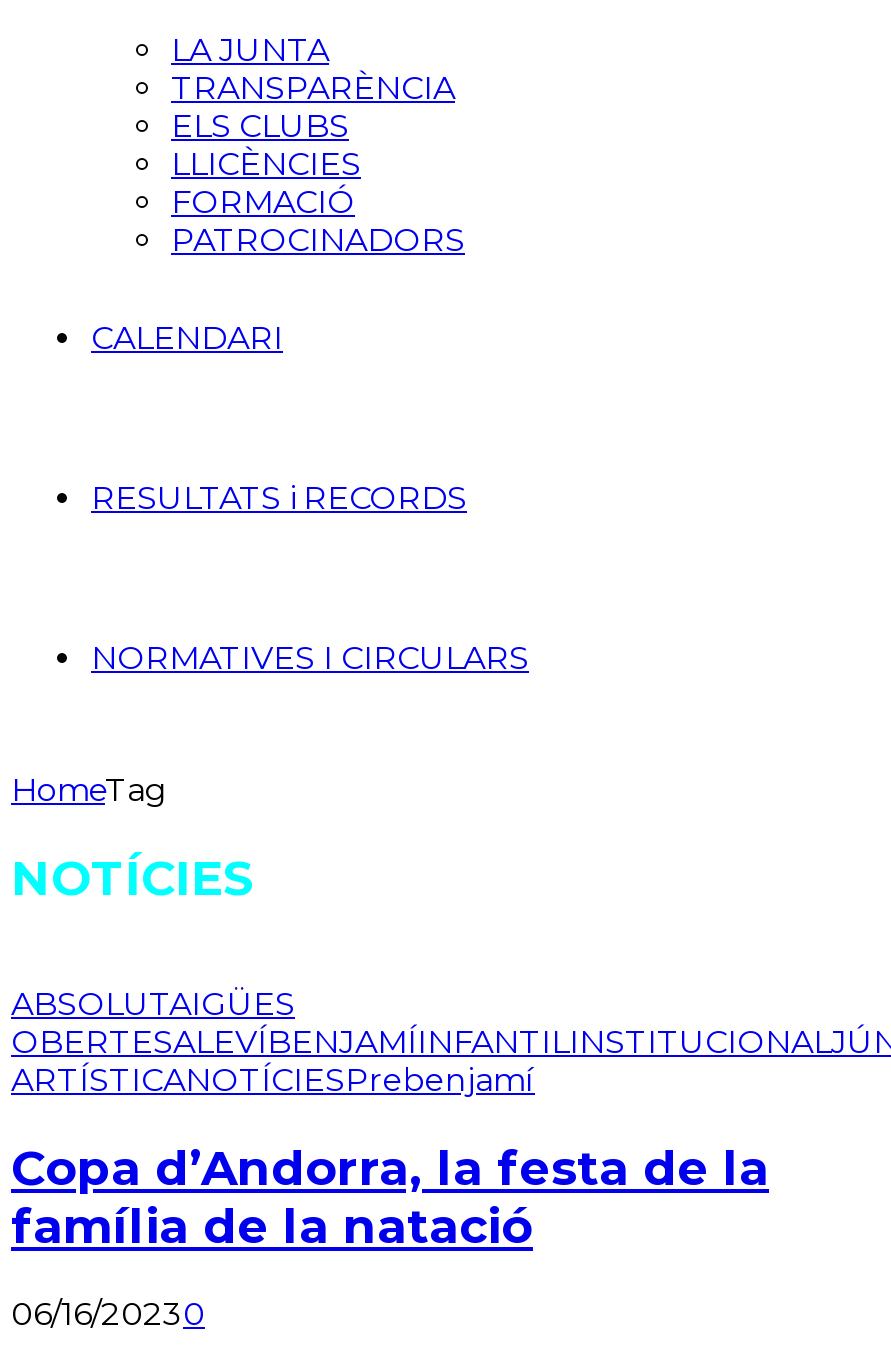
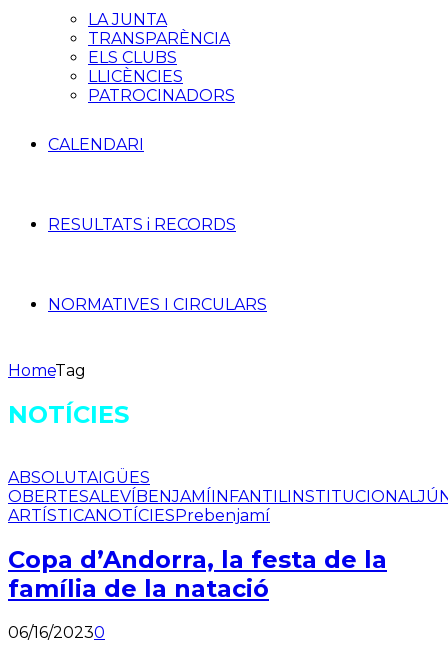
- FORMACIÓ
